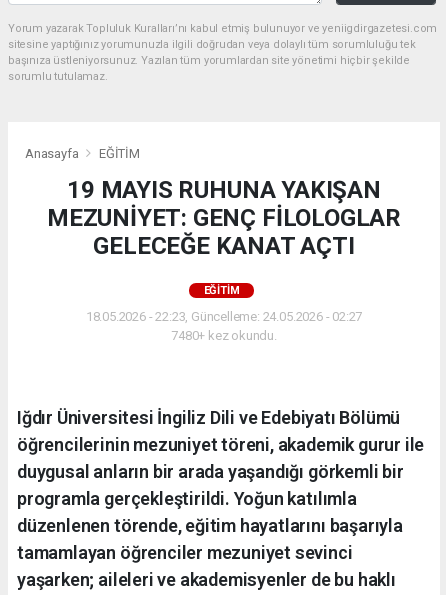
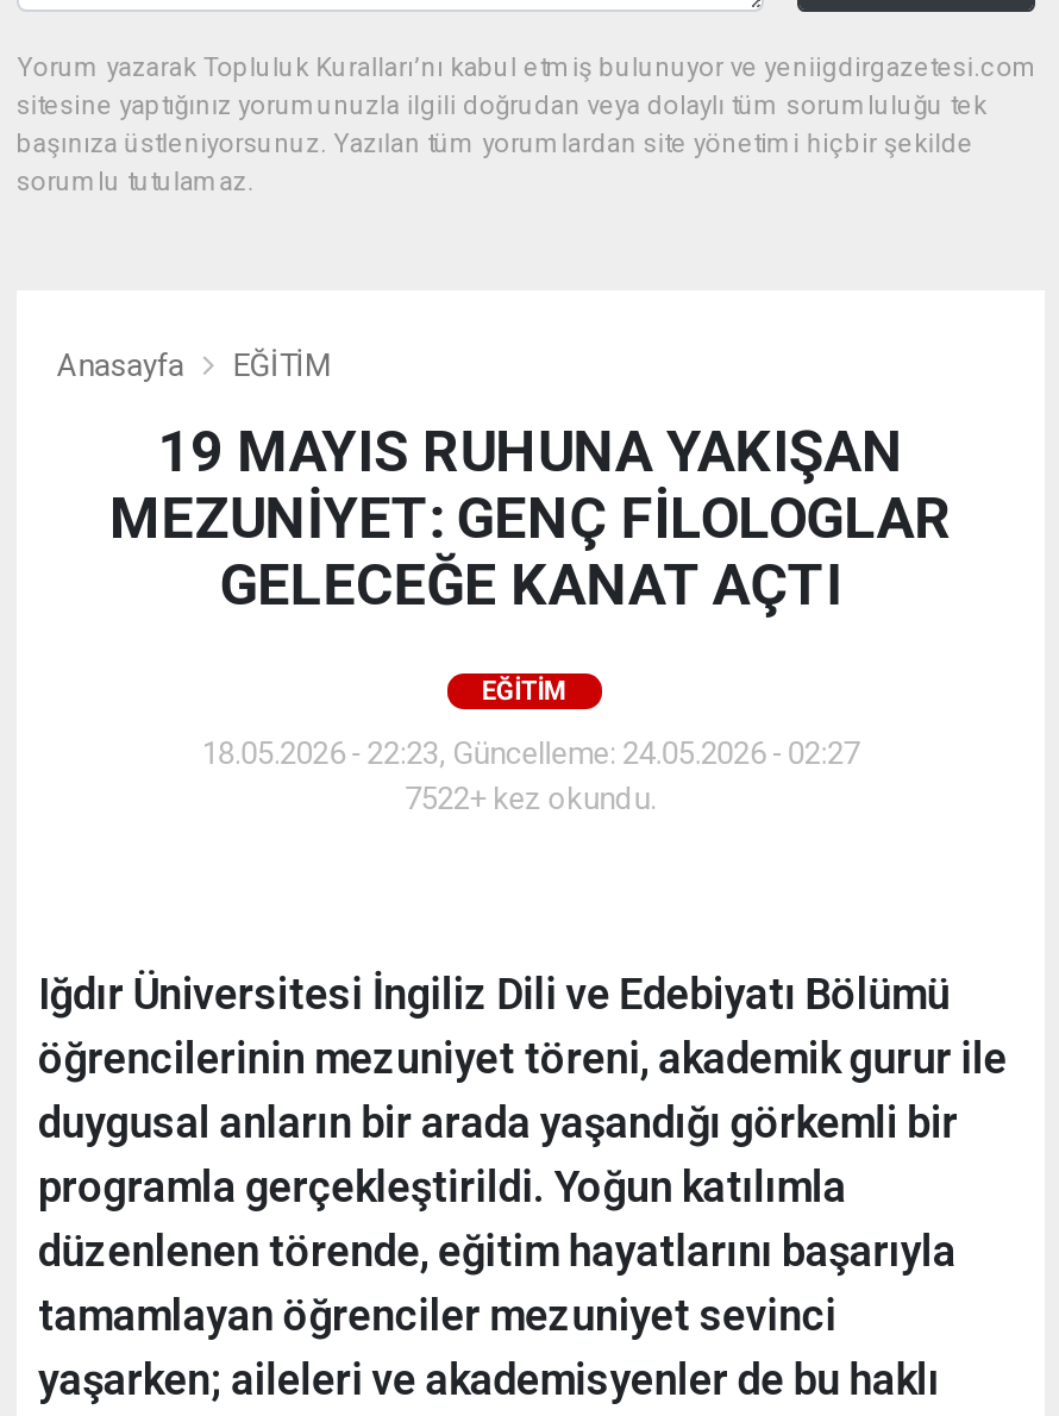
- 7480+ kez okundu.
+ 7522+ kez okundu.
